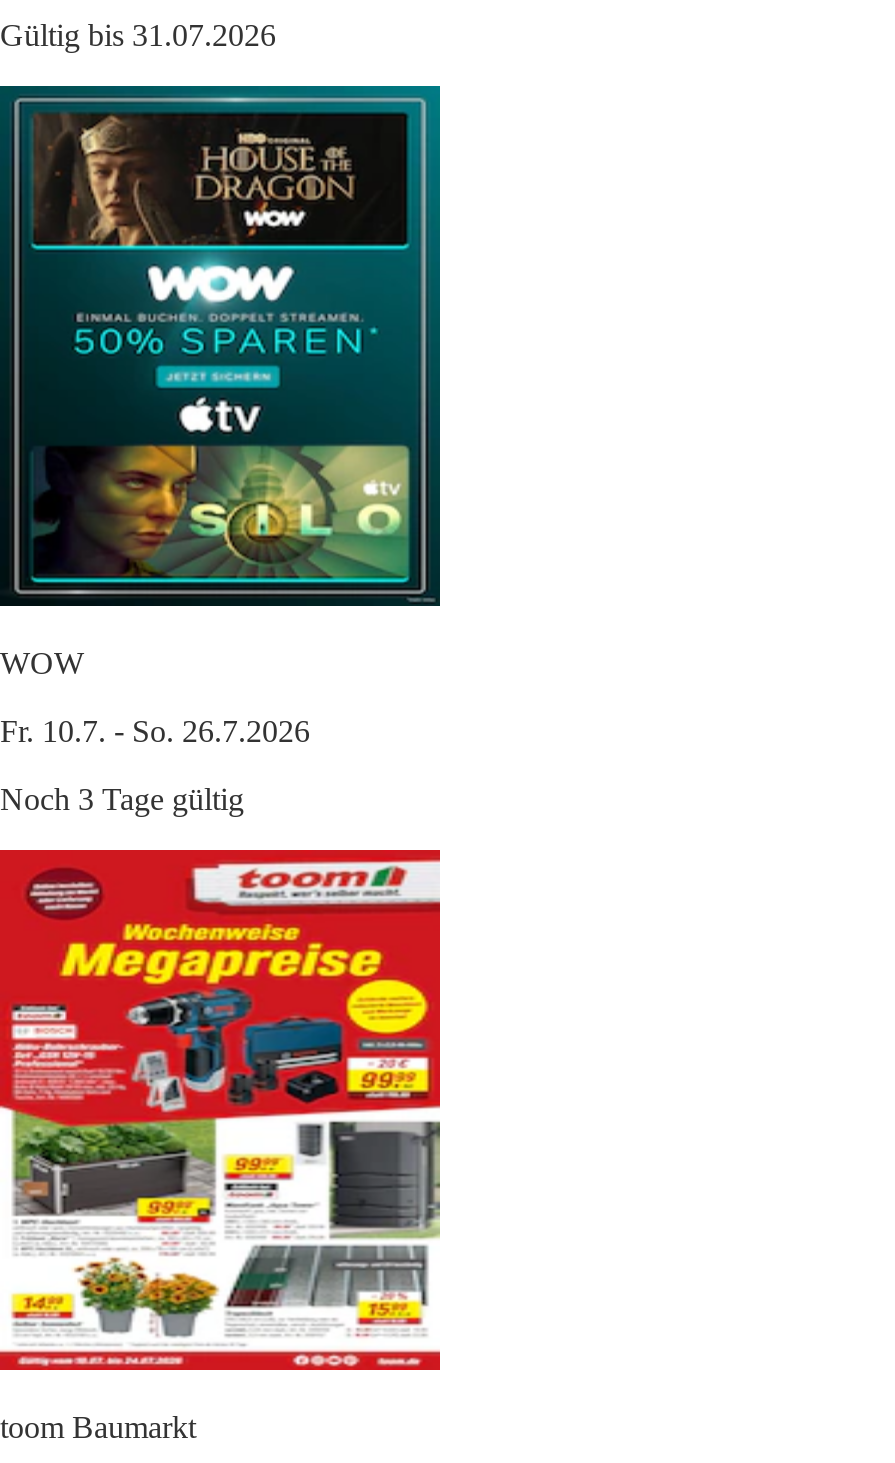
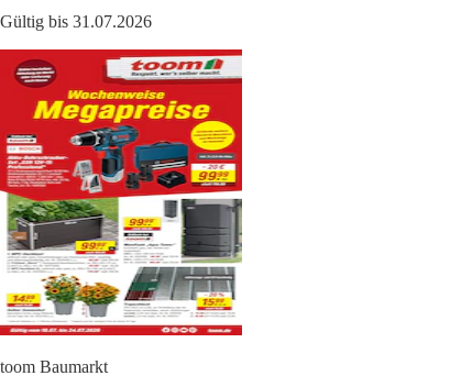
- [image]
- WOW
- Fr. 10.7. - So. 26.7.2026
- Noch 3 Tage gültig
